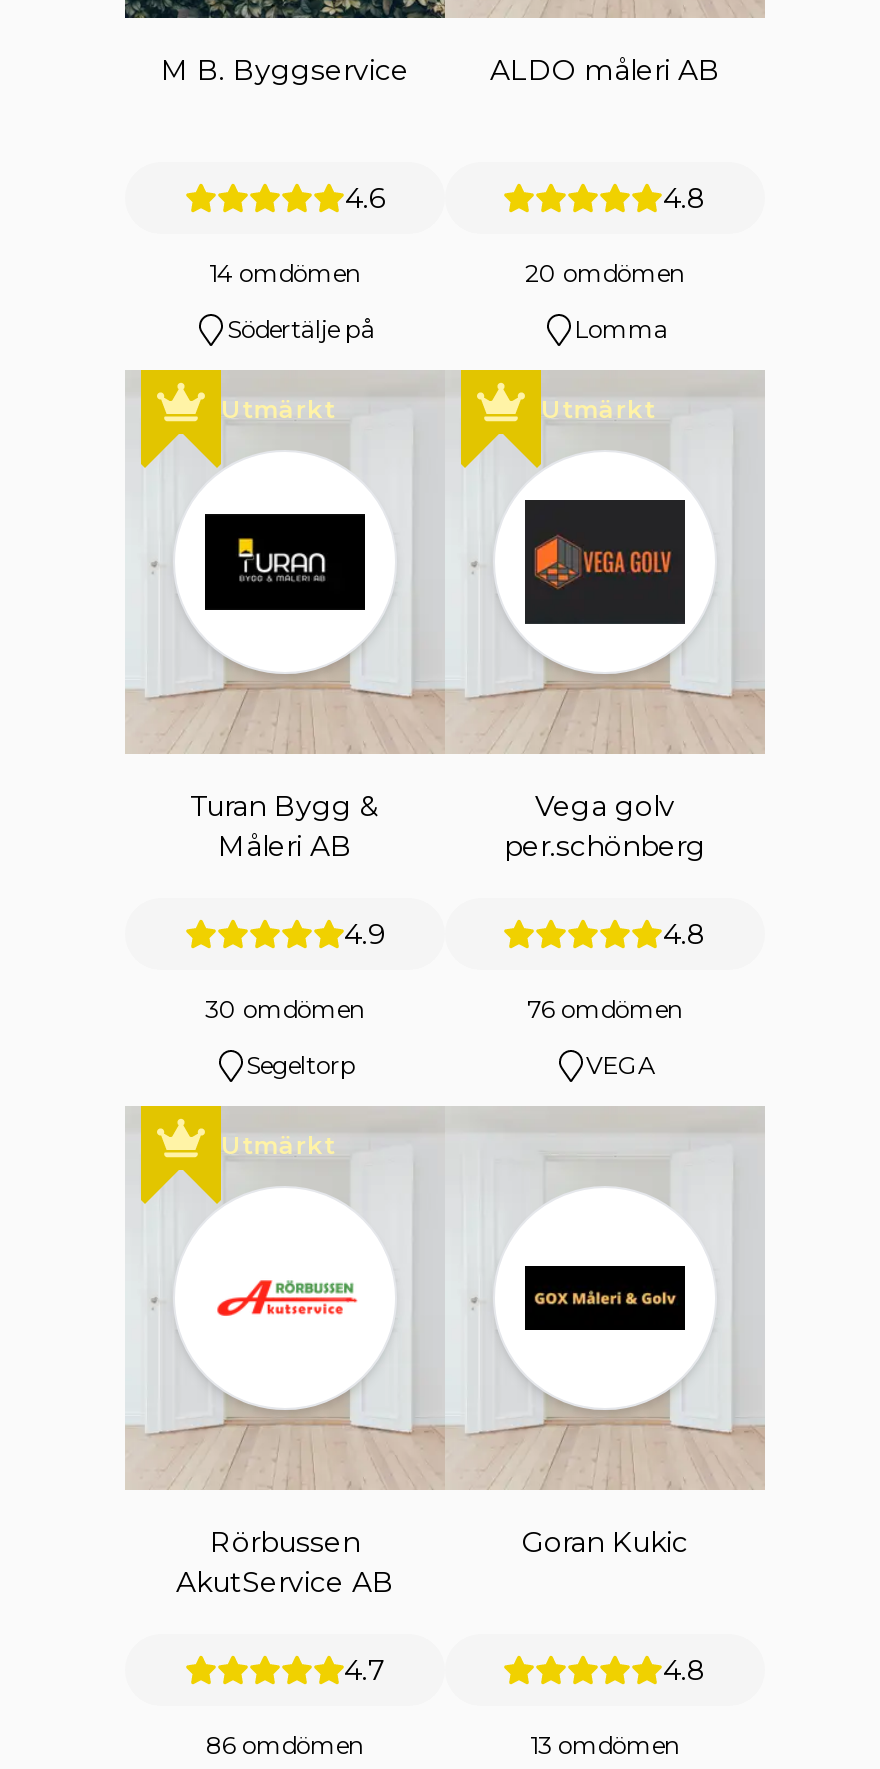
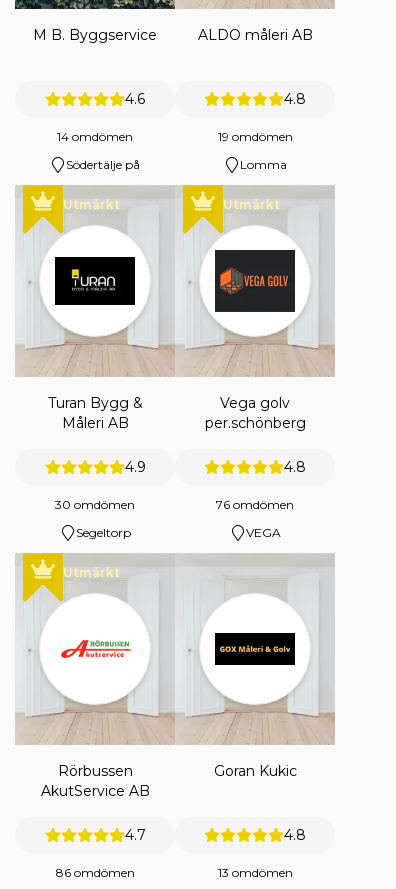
- 20 omdömen
+ 19 omdömen
